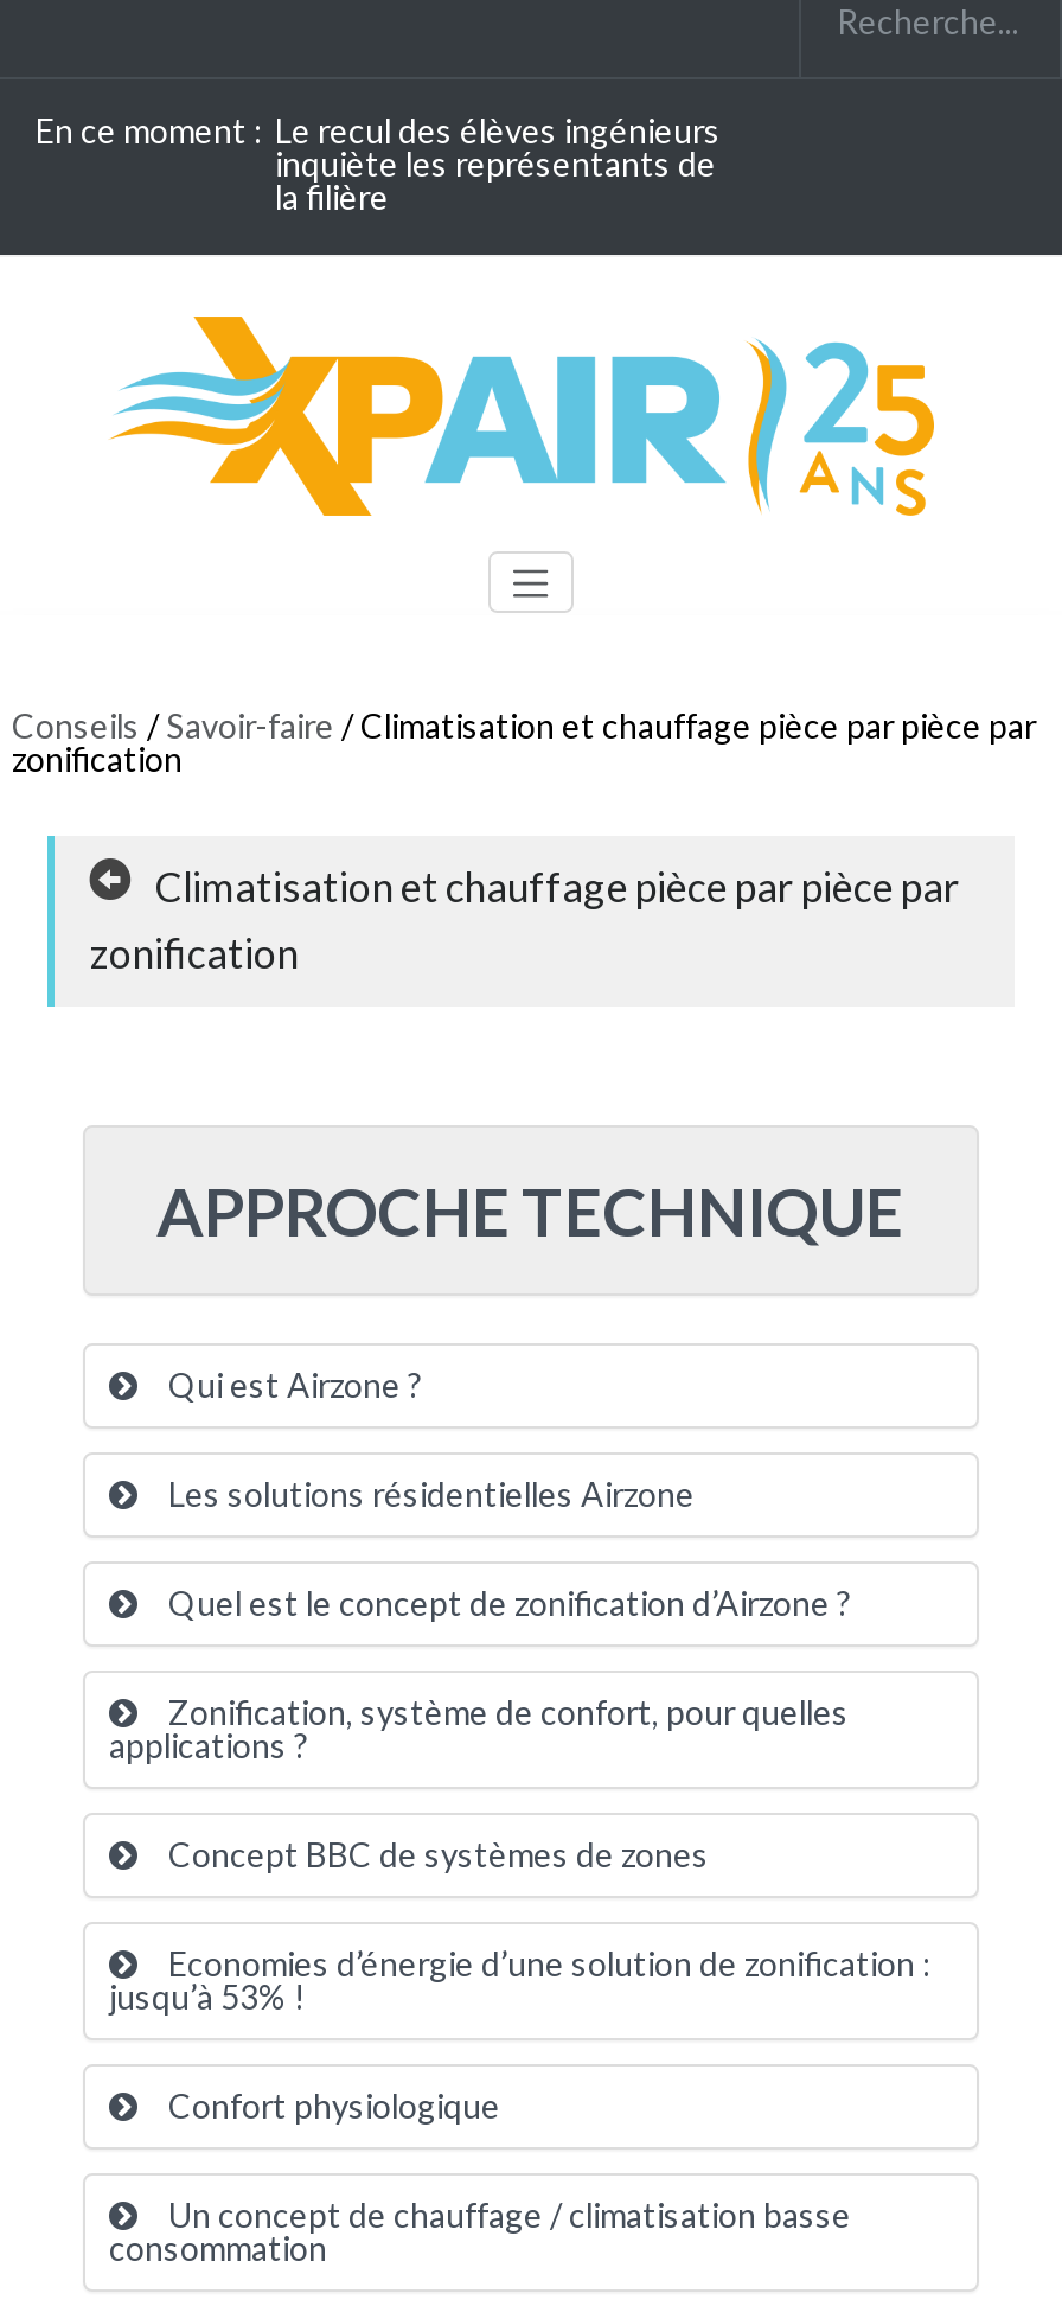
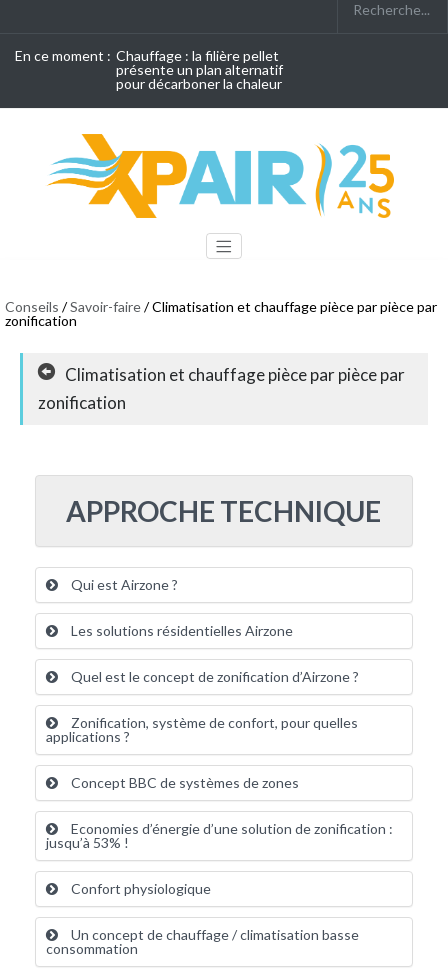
- En ce moment : Le recul des élèves ingénieurs
- inquiète les représentants de
- la filière
+ En ce moment : Chauffage : la filière pellet
+ présente un plan alternatif
+ pour décarboner la chaleur
